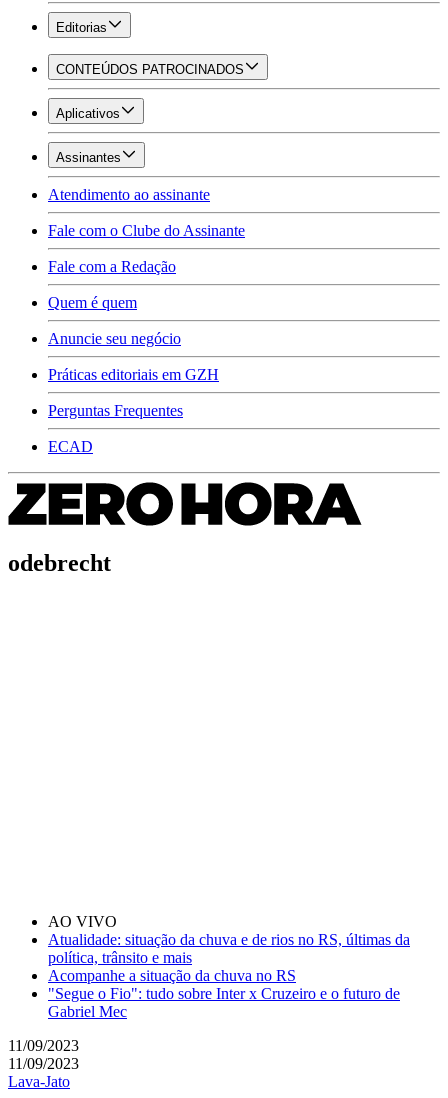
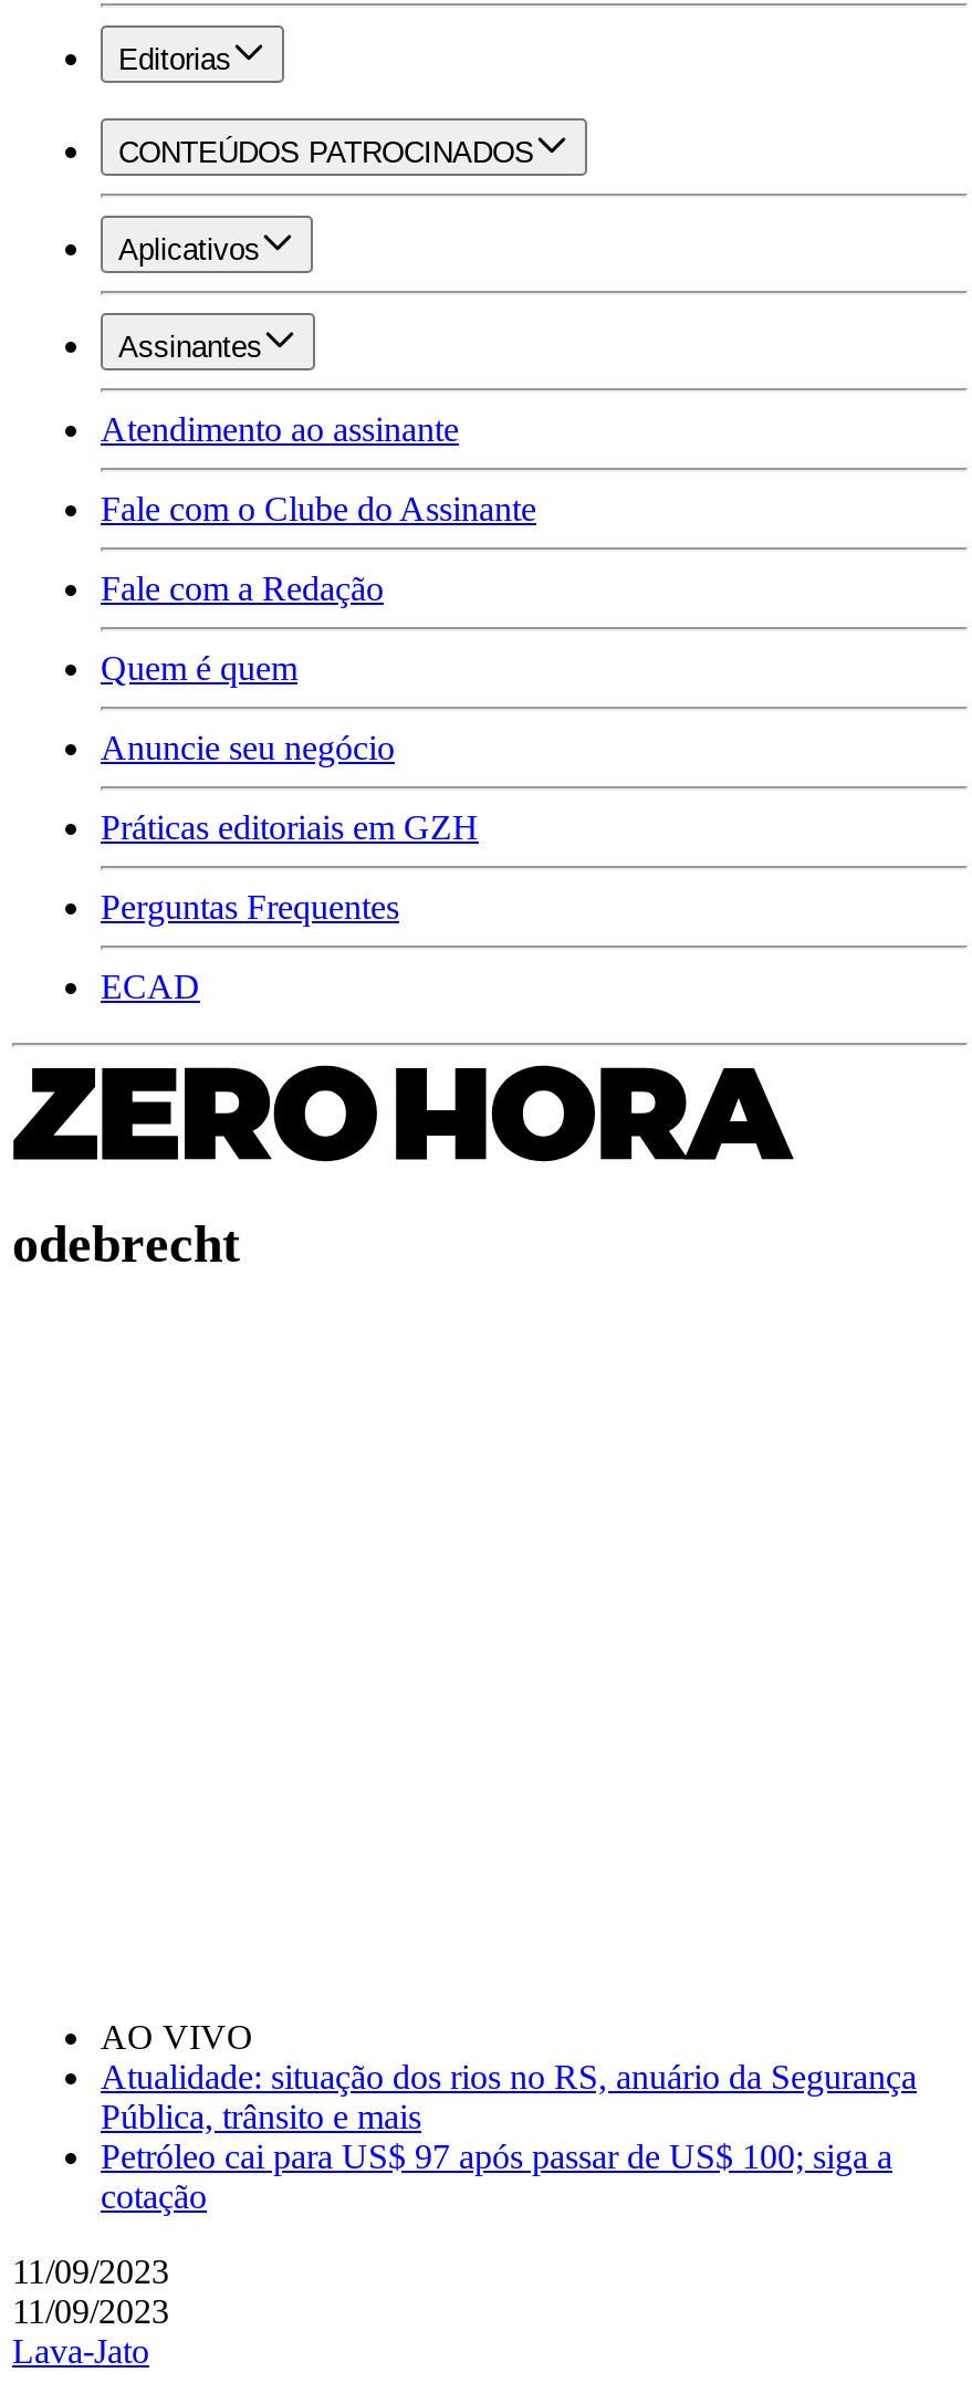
- Atualidade: situação da chuva e de rios no RS, últimas da
- política, trânsito e mais
- Acompanhe a situação da chuva no RS
- "Segue o Fio": tudo sobre Inter x Cruzeiro e o futuro de
- Gabriel Mec
+ Atualidade: situação dos rios no RS, anuário da Segurança
+ Pública, trânsito e mais
+ Petróleo cai para US$ 97 após passar de US$ 100; siga a
+ cotação
